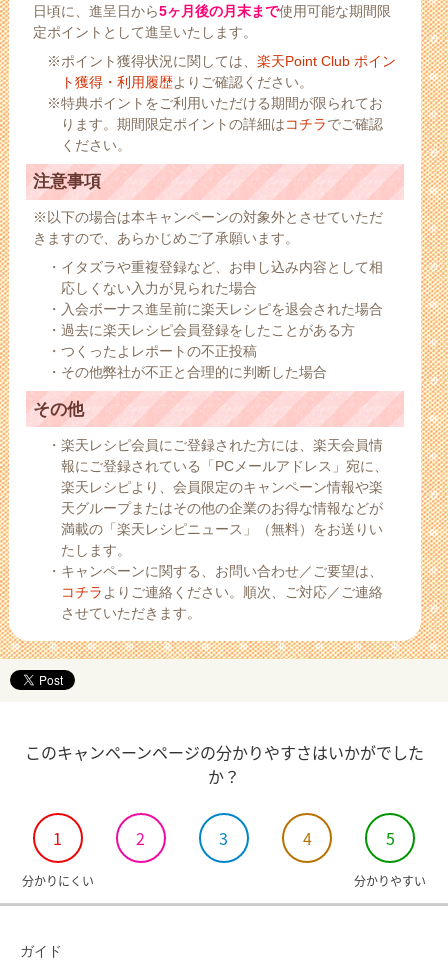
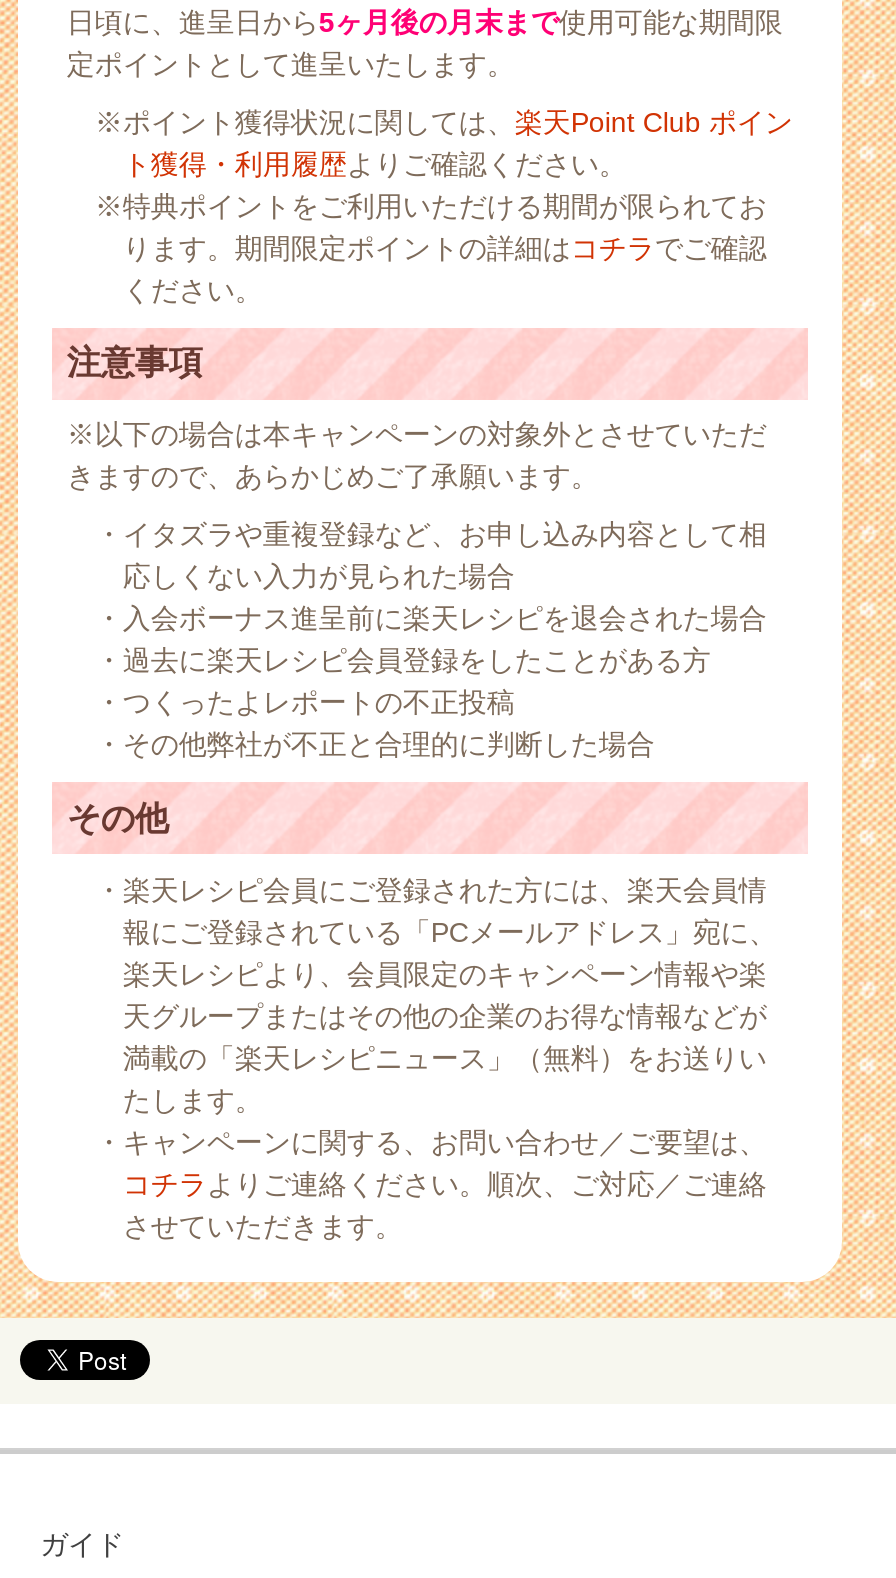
- このキャンペーンページの分かりやすさはいかがでした
- か？
- 1
- 2
- 3
- 4
- 5
- 分かりにくい
- 分かりやすい
